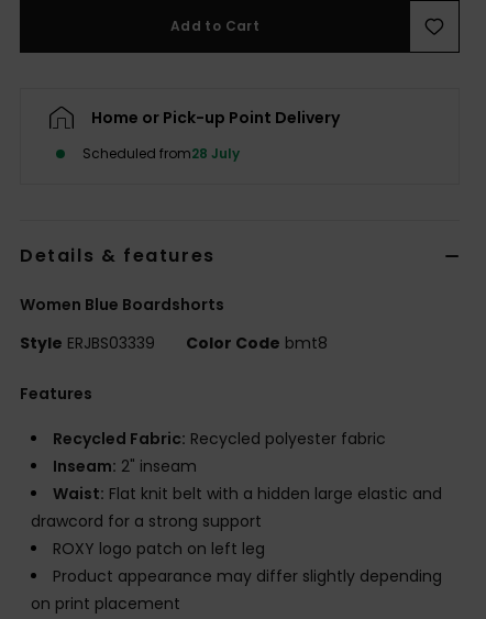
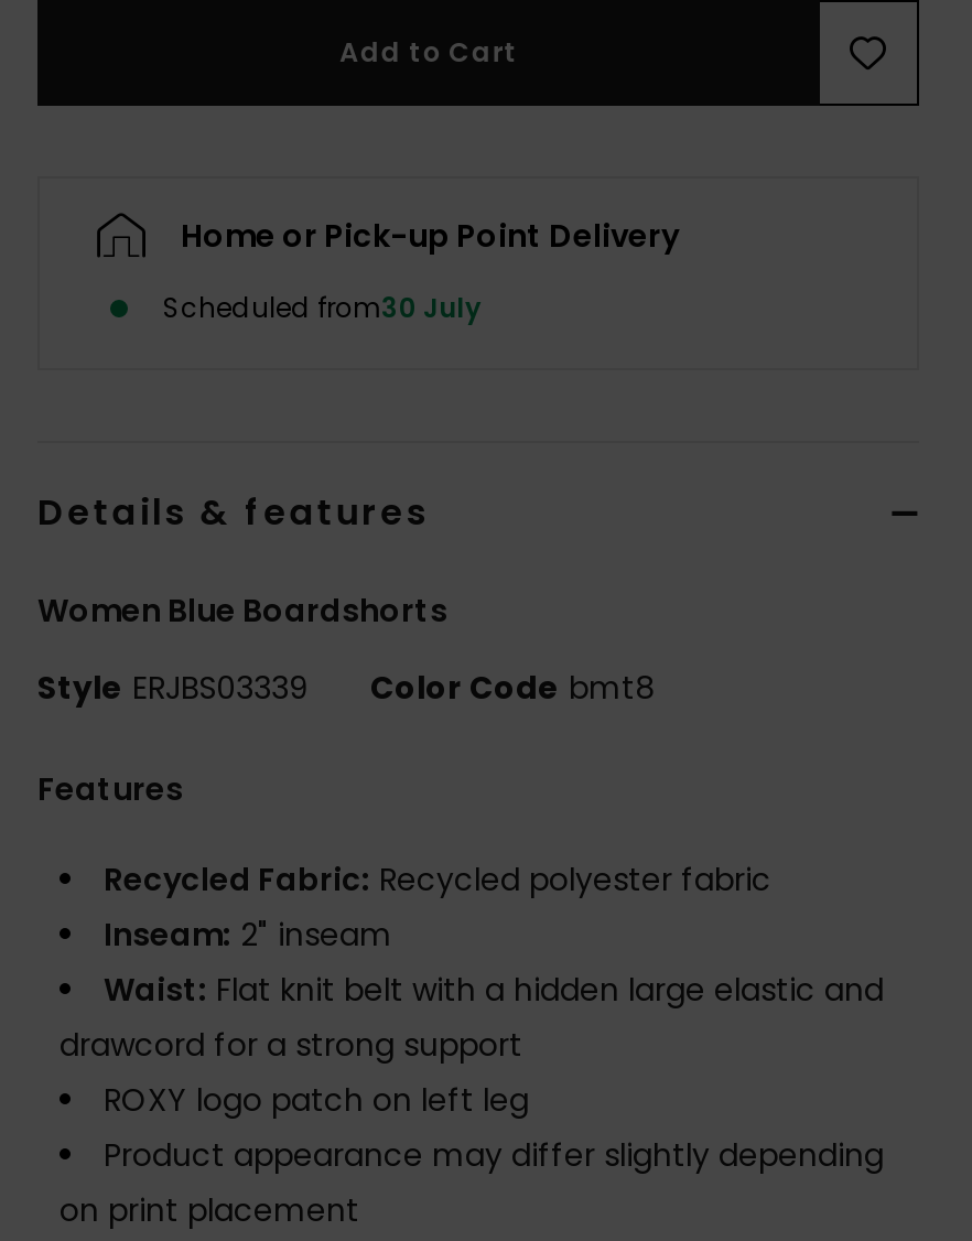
- Scheduled from28 July
+ Scheduled from30 July
